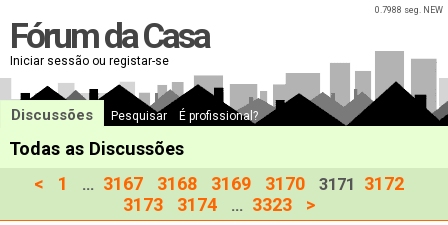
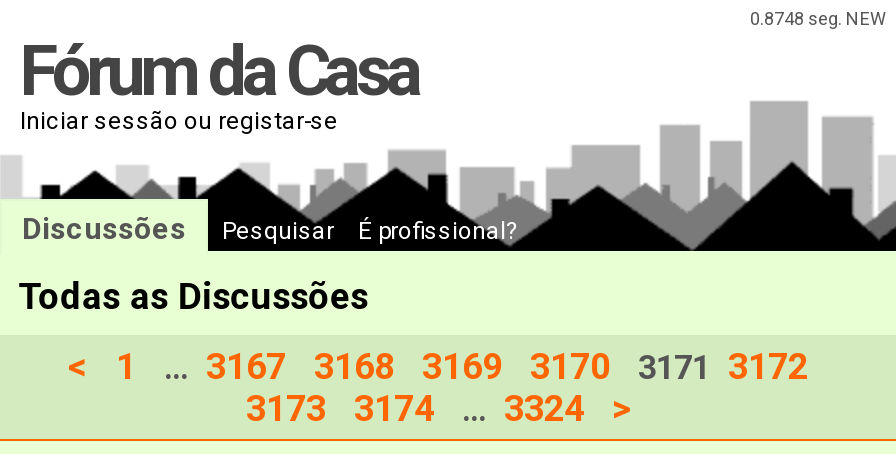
- 0.7988 seg. NEW
+ 0.8748 seg. NEW

- ... 3323
+ ... 3324
